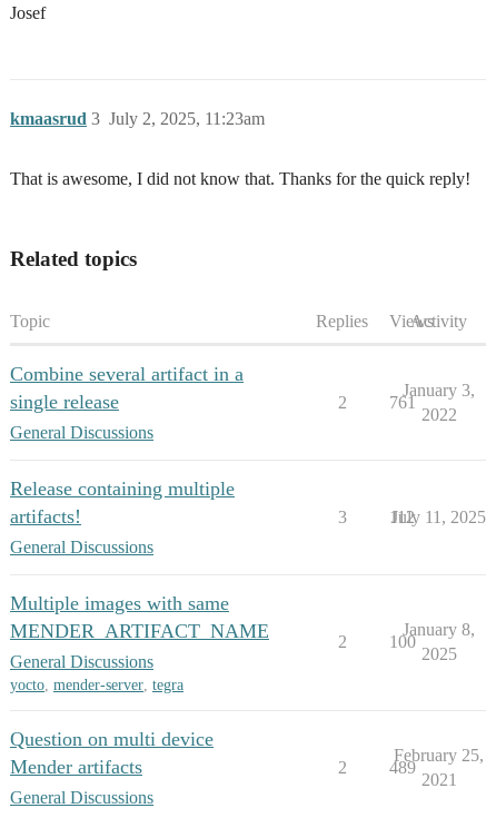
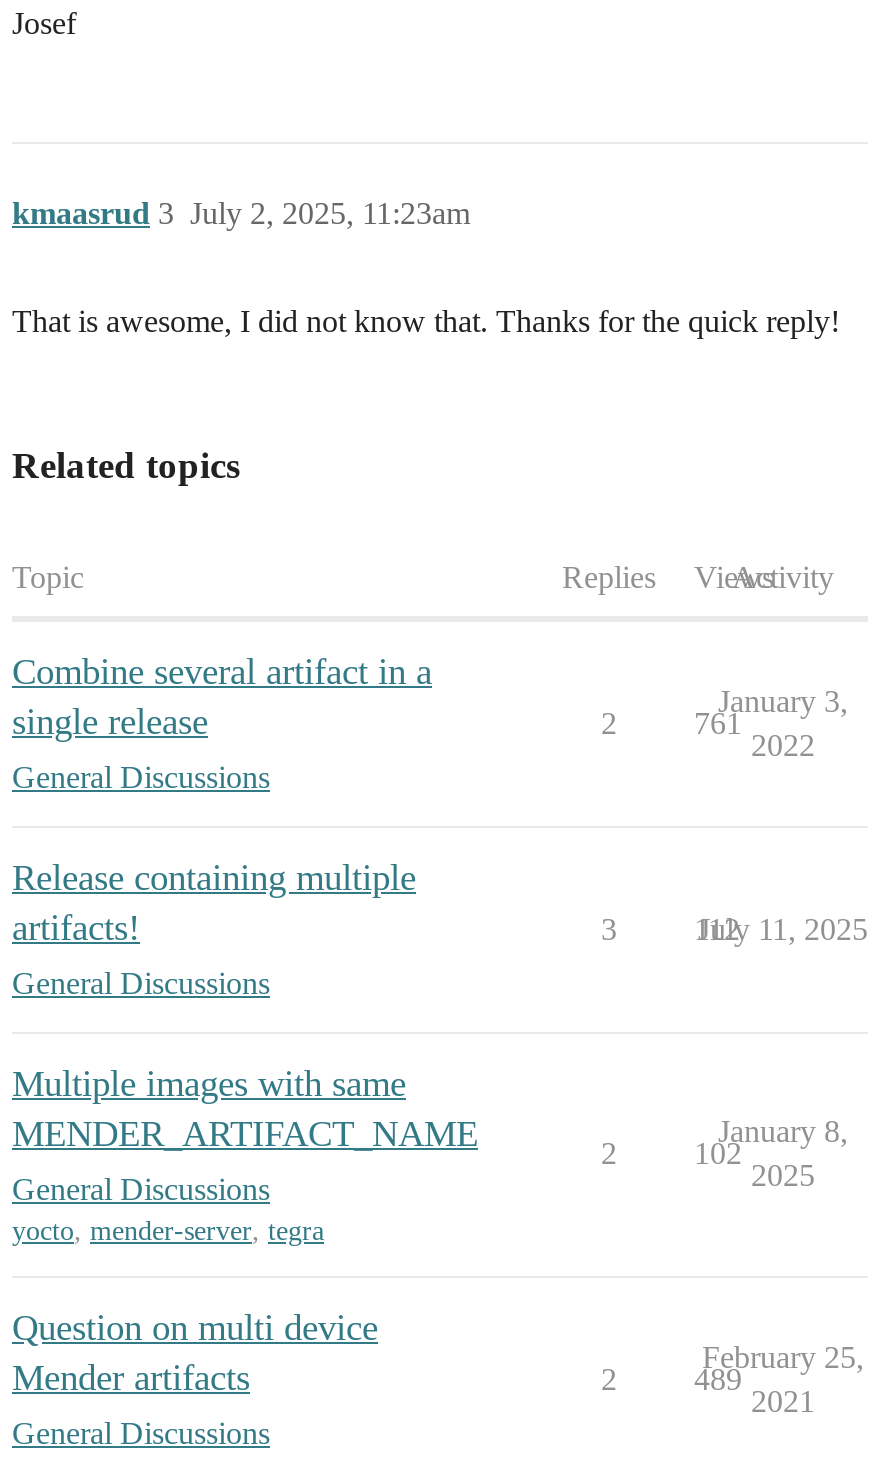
- 100
+ 102
